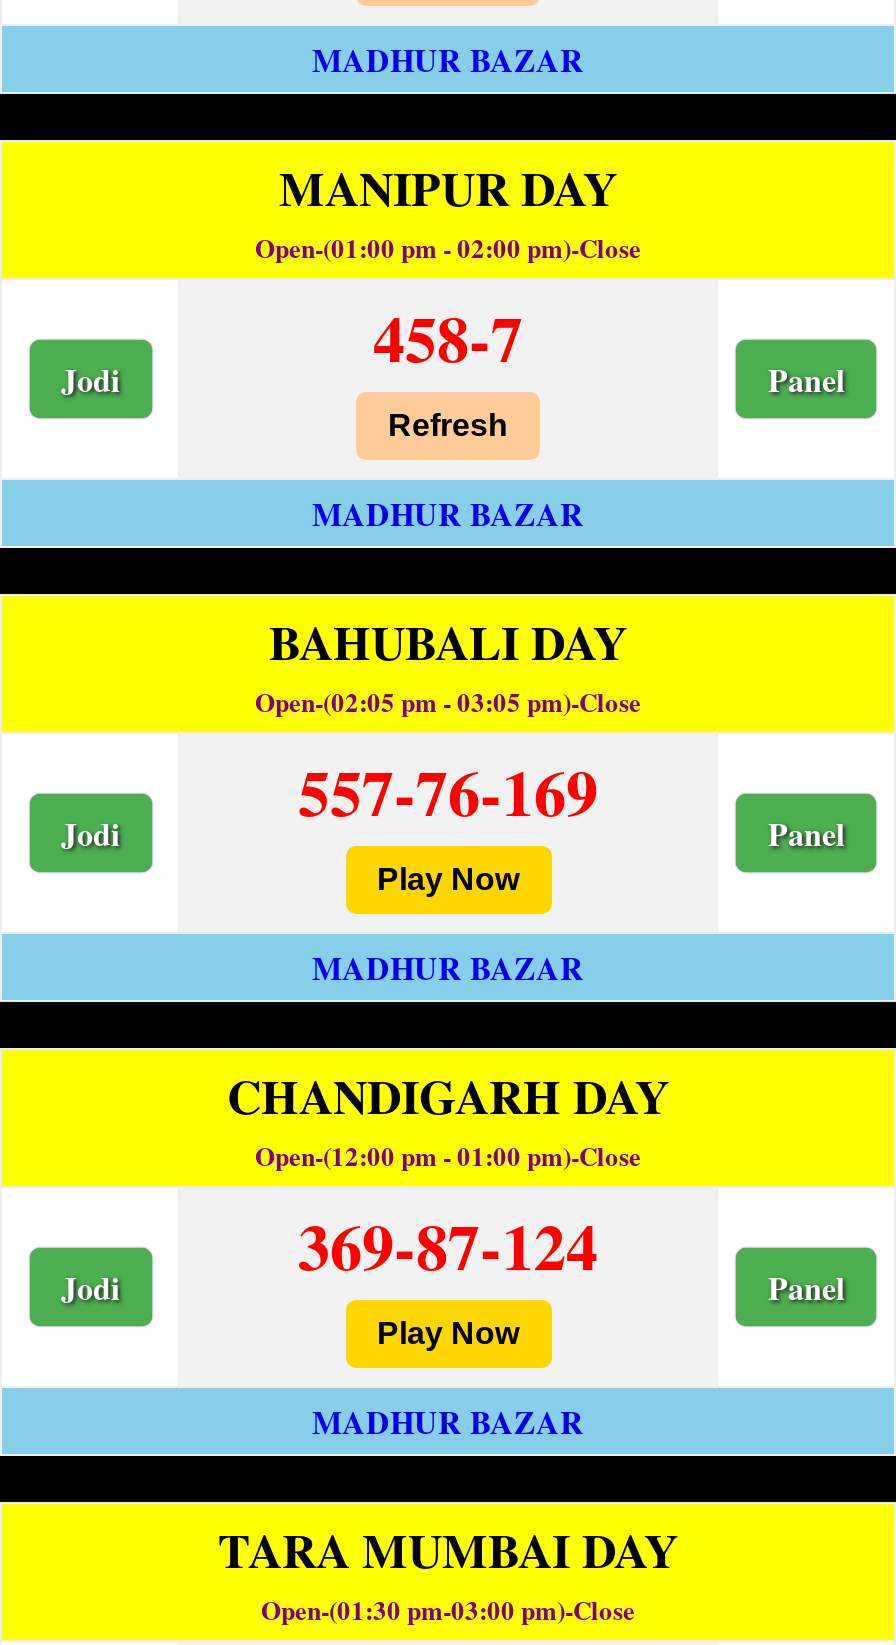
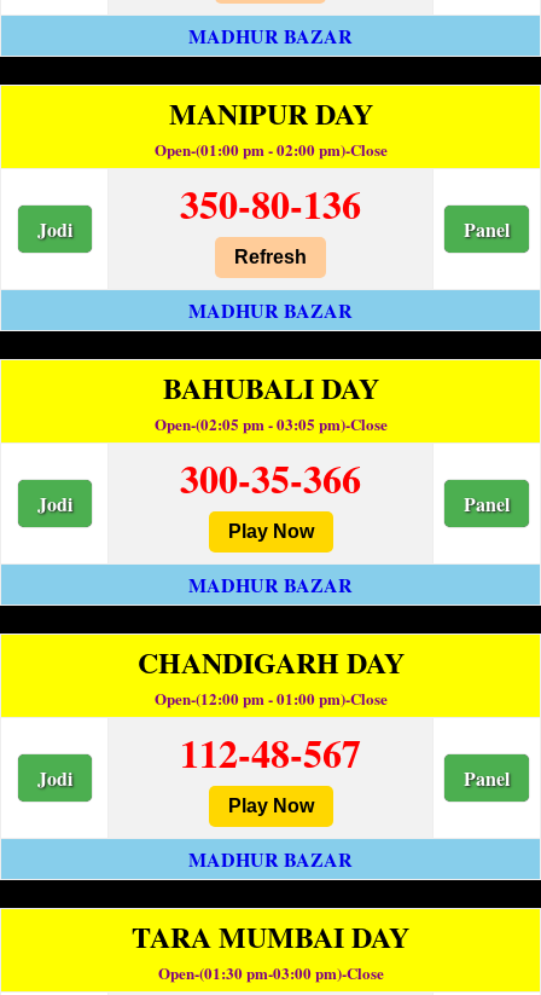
- 458-7
+ 350-80-136

- 557-76-169
+ 300-35-366

- 369-87-124
+ 112-48-567
